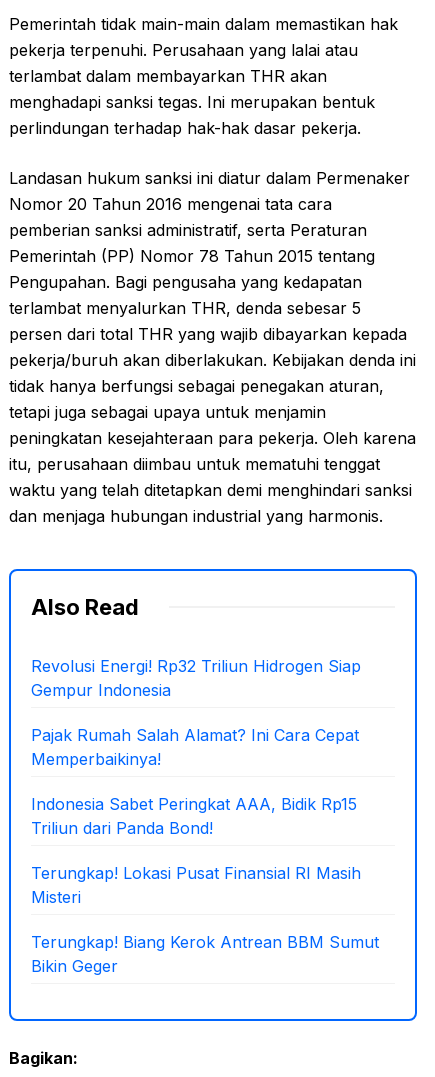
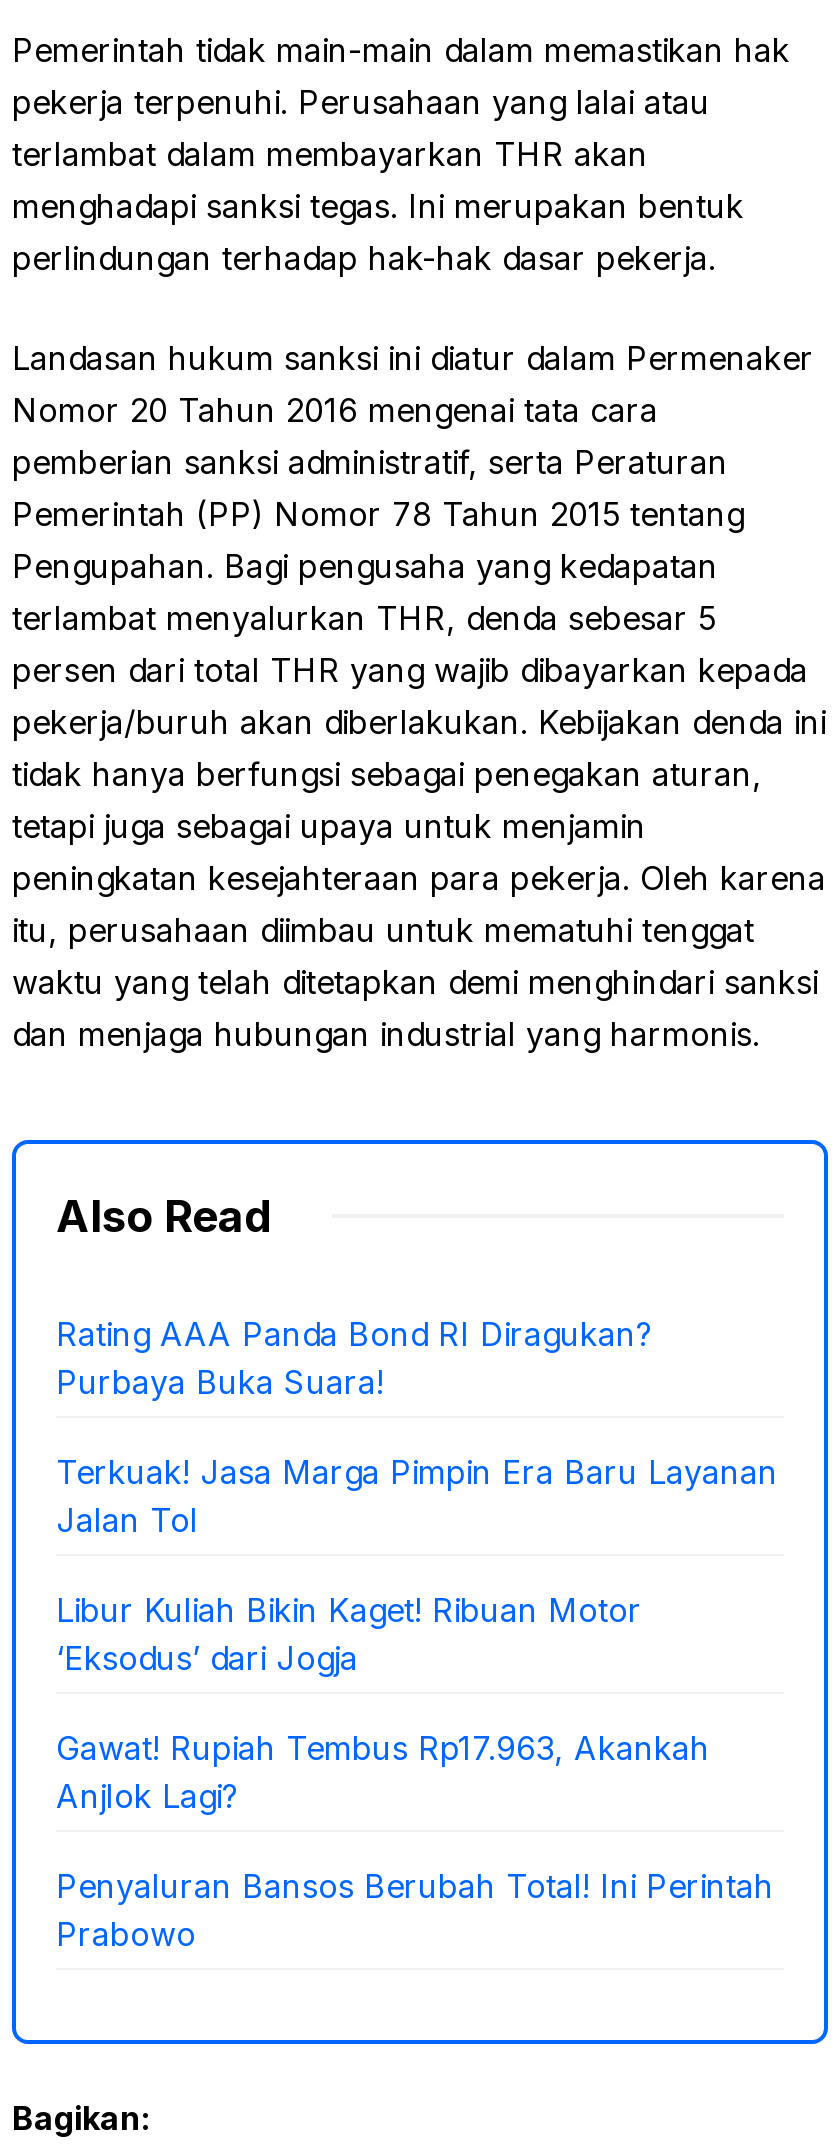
- Revolusi Energi! Rp32 Triliun Hidrogen Siap
- Gempur Indonesia
+ Rating AAA Panda Bond RI Diragukan?
+ Purbaya Buka Suara!

- Pajak Rumah Salah Alamat? Ini Cara Cepat
- Memperbaikinya!
+ Terkuak! Jasa Marga Pimpin Era Baru Layanan
+ Jalan Tol

- Indonesia Sabet Peringkat AAA, Bidik Rp15
- Triliun dari Panda Bond!
+ Libur Kuliah Bikin Kaget! Ribuan Motor
+ ‘Eksodus’ dari Jogja

- Terungkap! Lokasi Pusat Finansial RI Masih
- Misteri
+ Gawat! Rupiah Tembus Rp17.963, Akankah
+ Anjlok Lagi?

- Terungkap! Biang Kerok Antrean BBM Sumut
- Bikin Geger
+ Penyaluran Bansos Berubah Total! Ini Perintah
+ Prabowo
